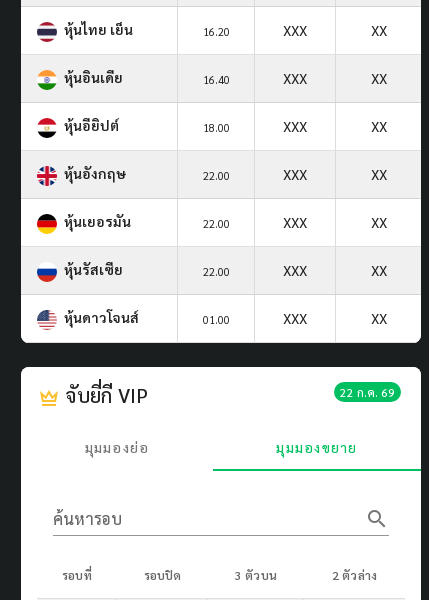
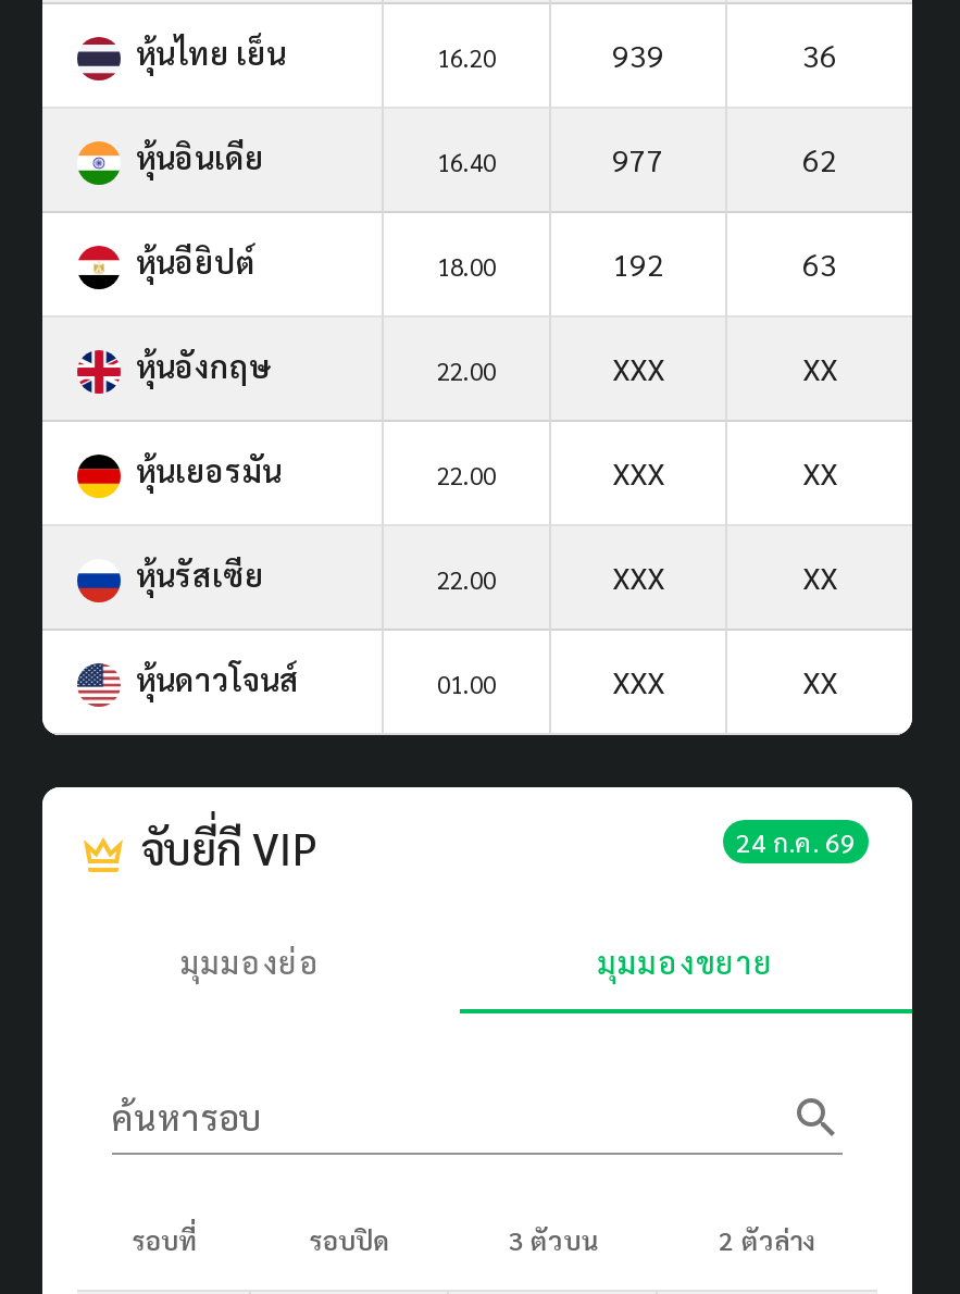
- XXX
- XX
+ 939
+ 36

- XXX
- XX
+ 977
+ 62

- XXX
- XX
+ 192
+ 63

- 22 ก.ค. 69
+ 24 ก.ค. 69
